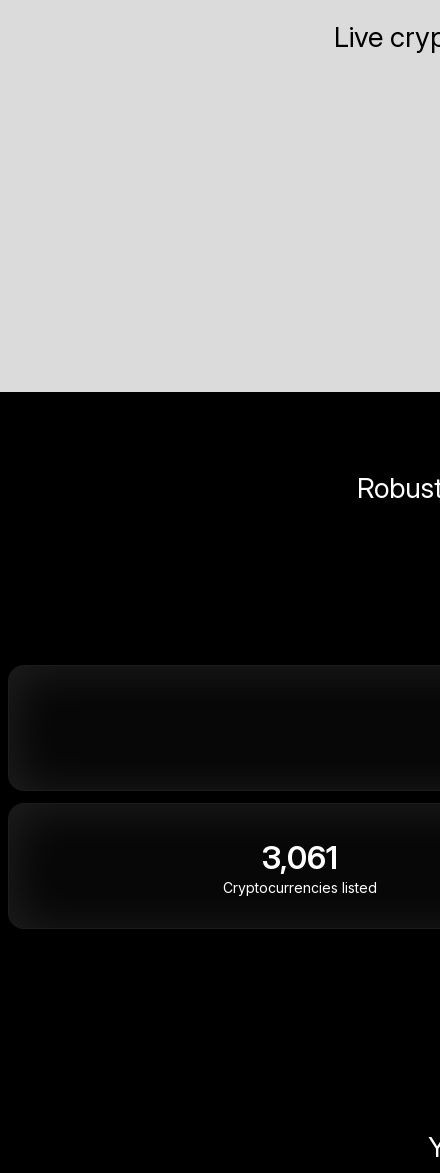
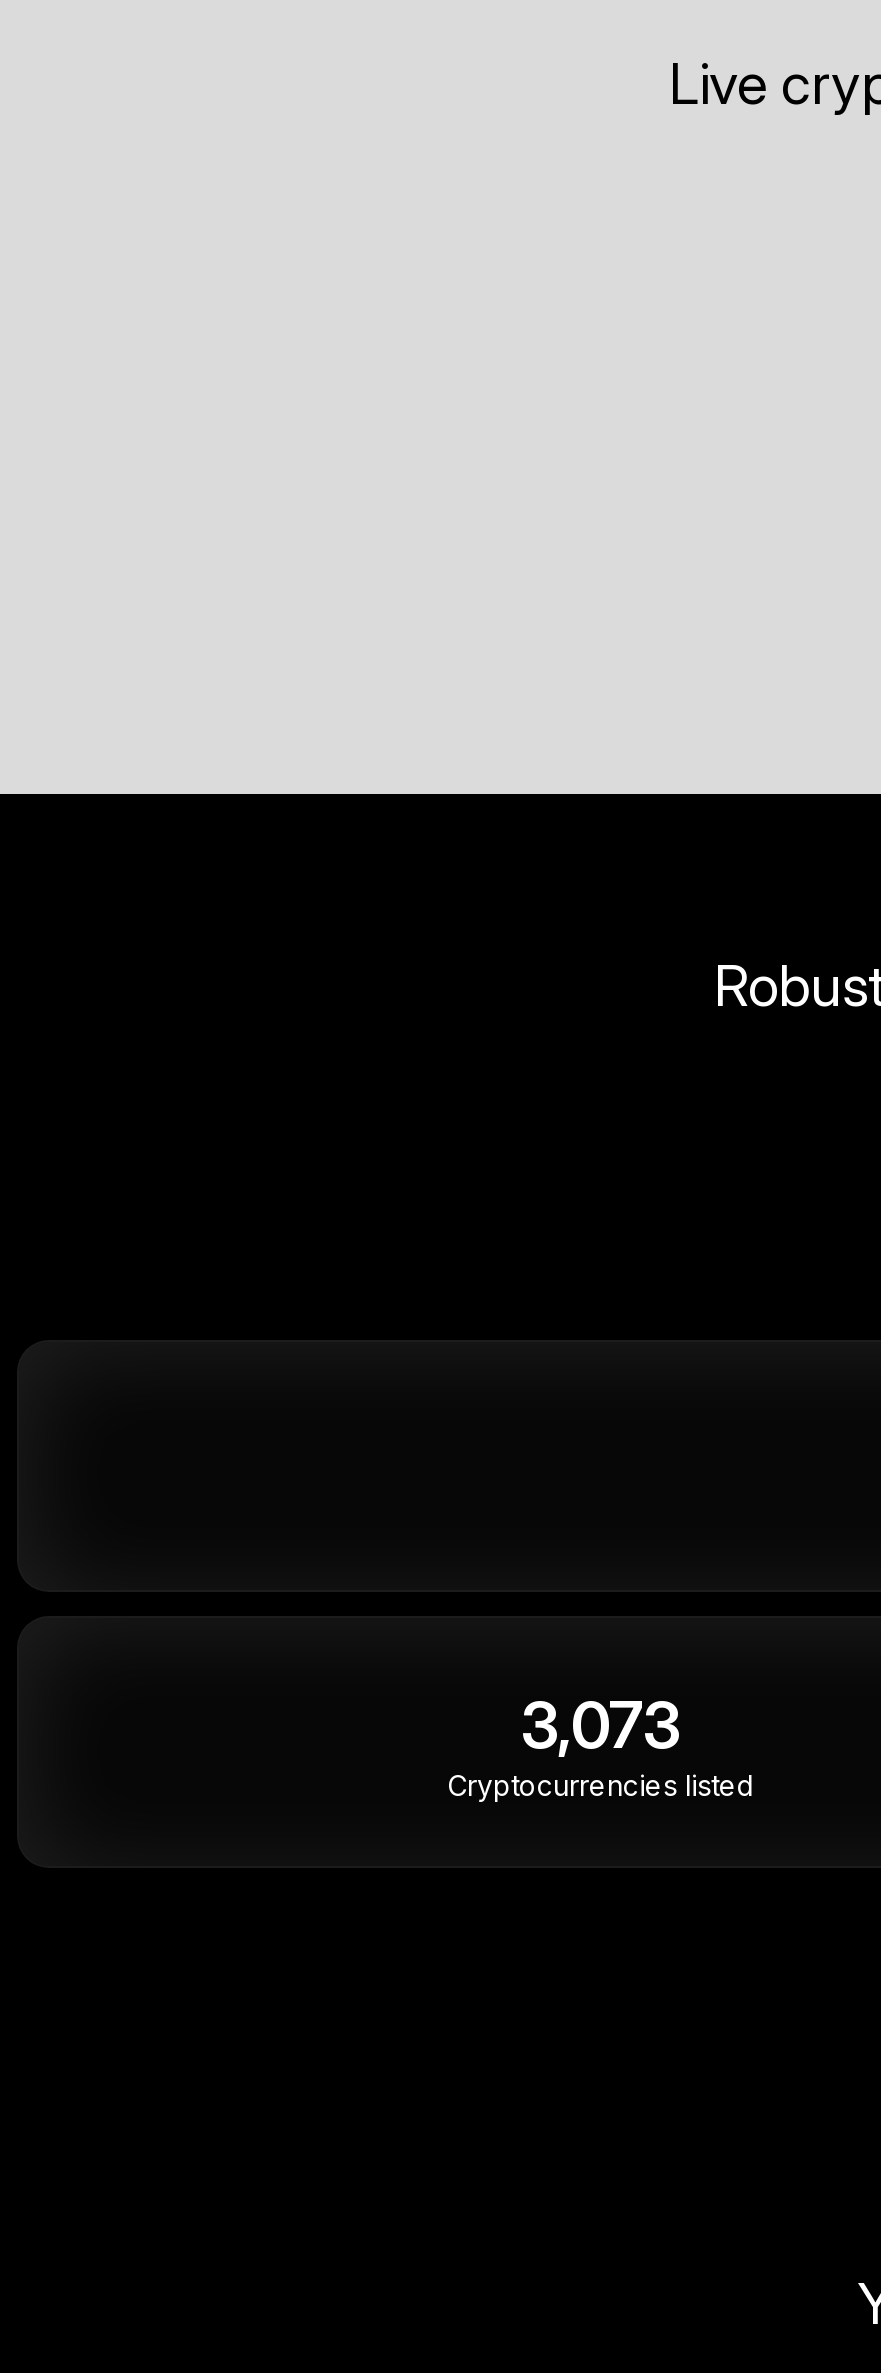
- 3,061
+ 3,073
